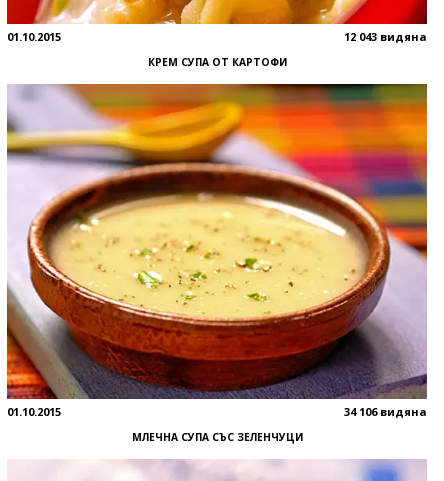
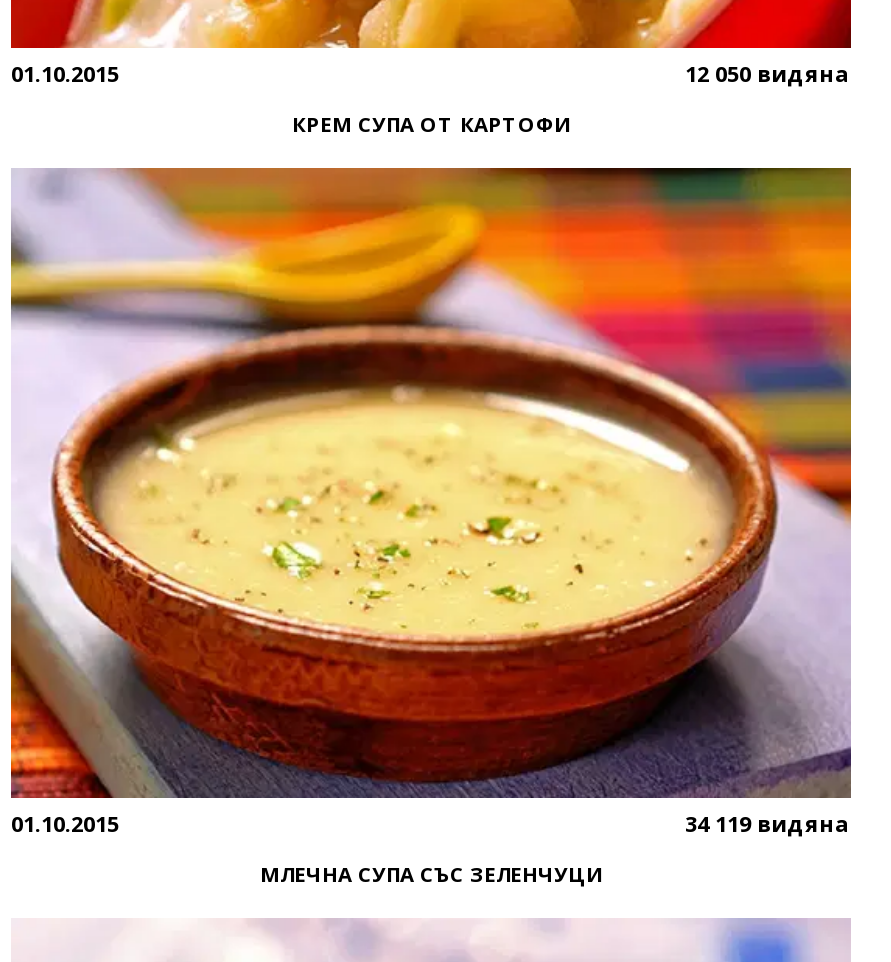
- 12 043 видяна
+ 12 050 видяна

- 34 106 видяна
+ 34 119 видяна
